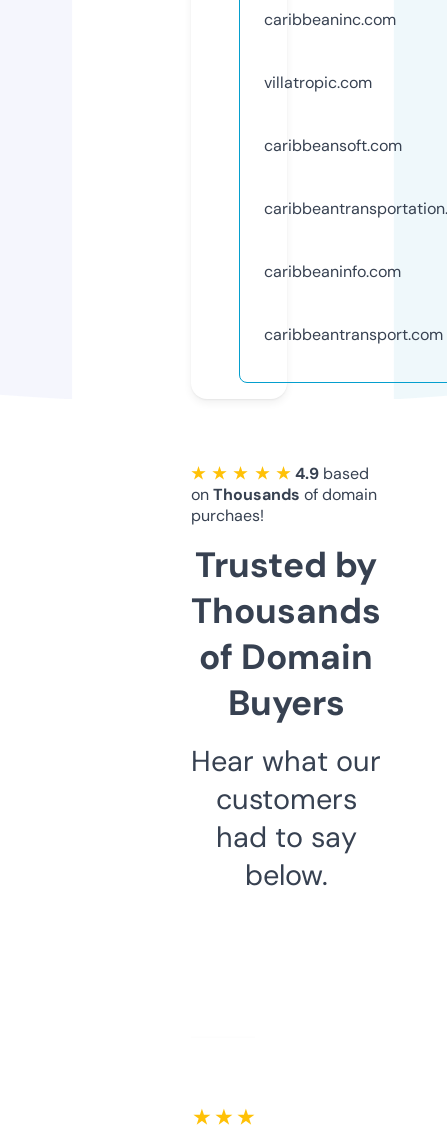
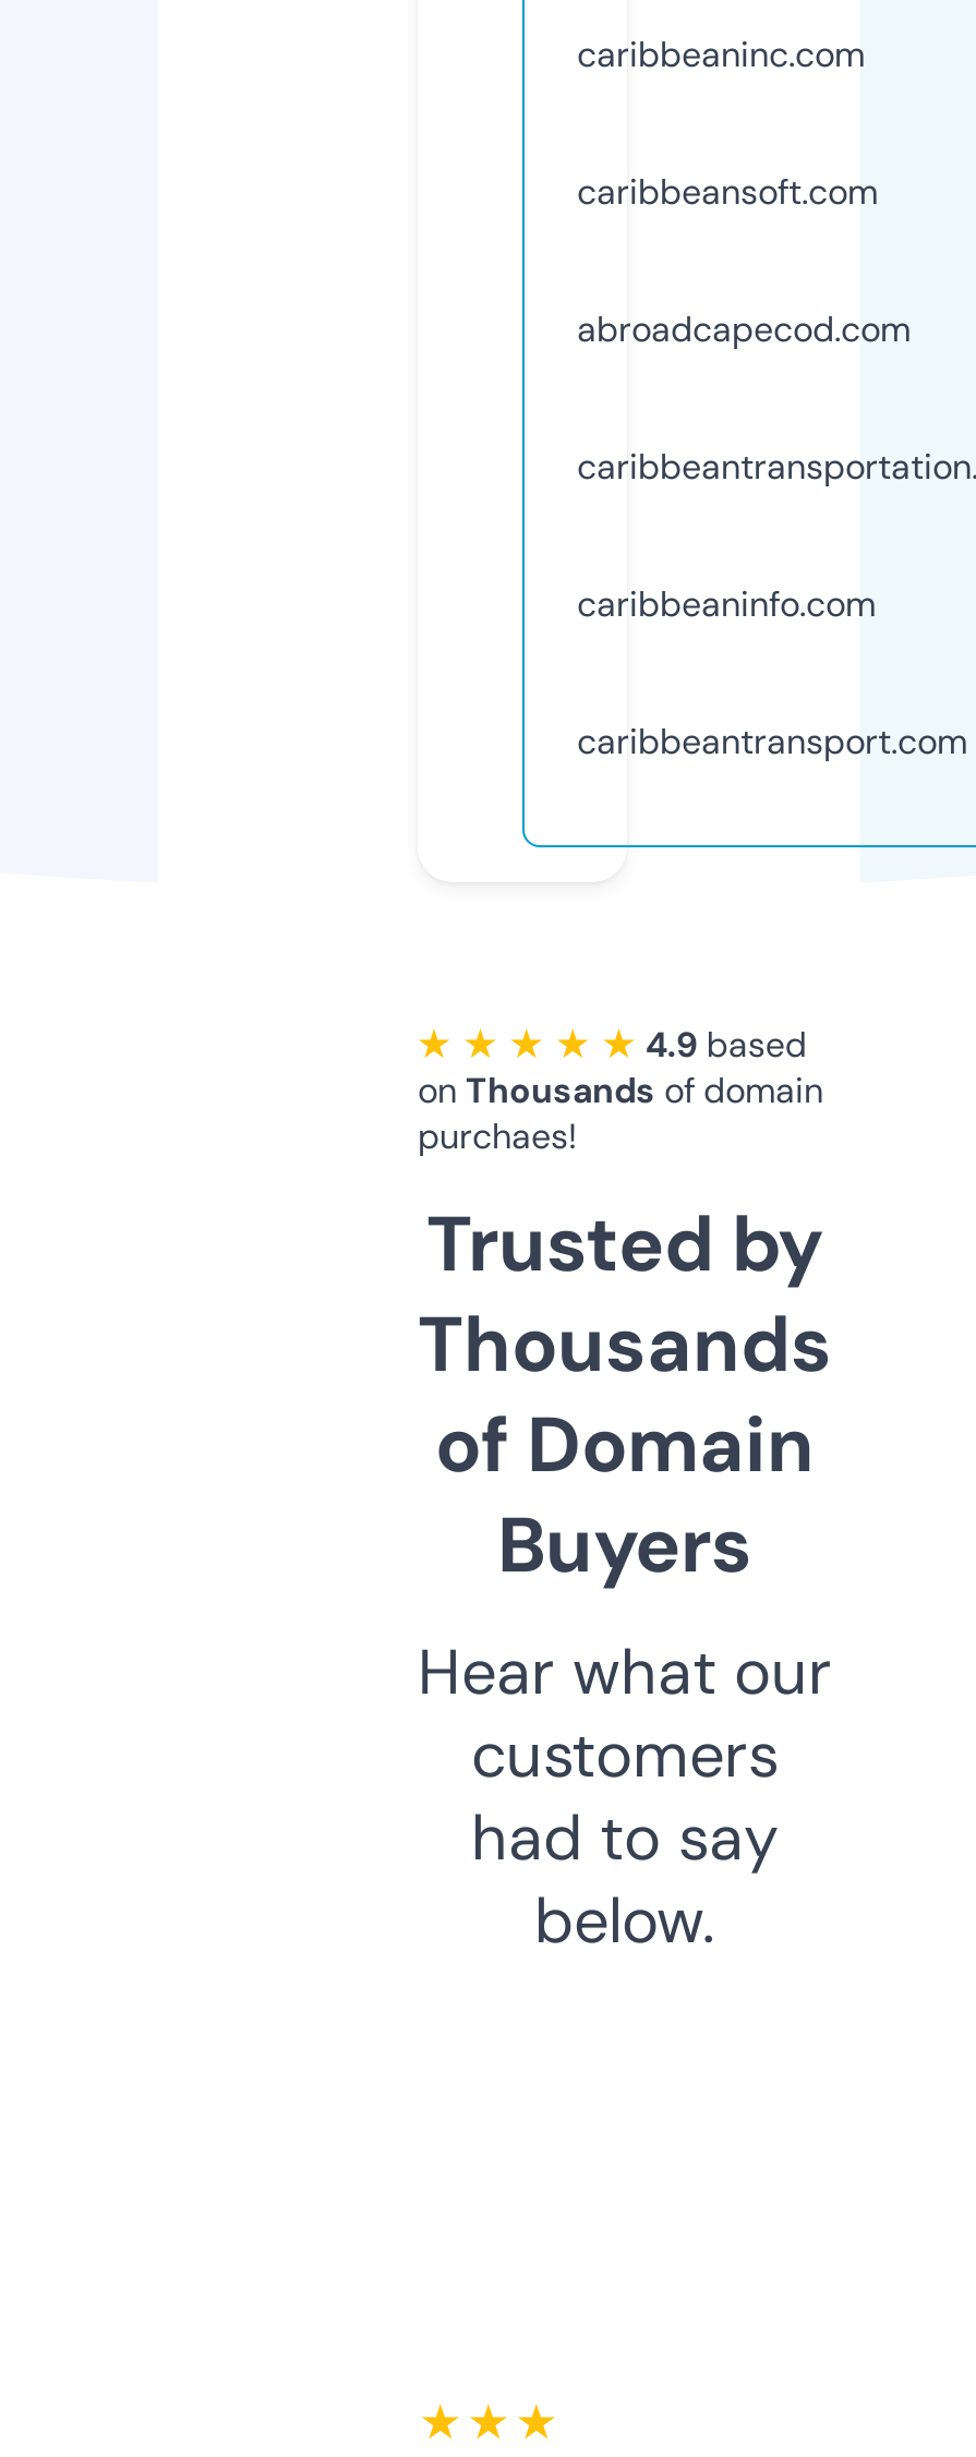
- villatropic.com

moved up: caribbeansoft.com

+ abroadcapecod.com
